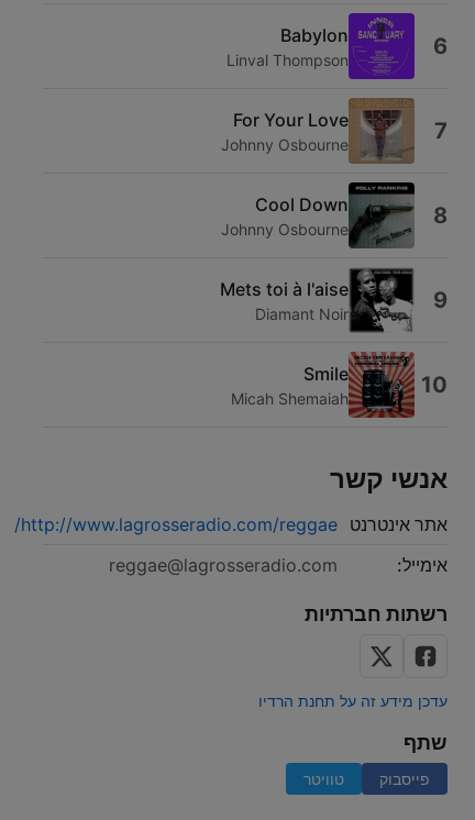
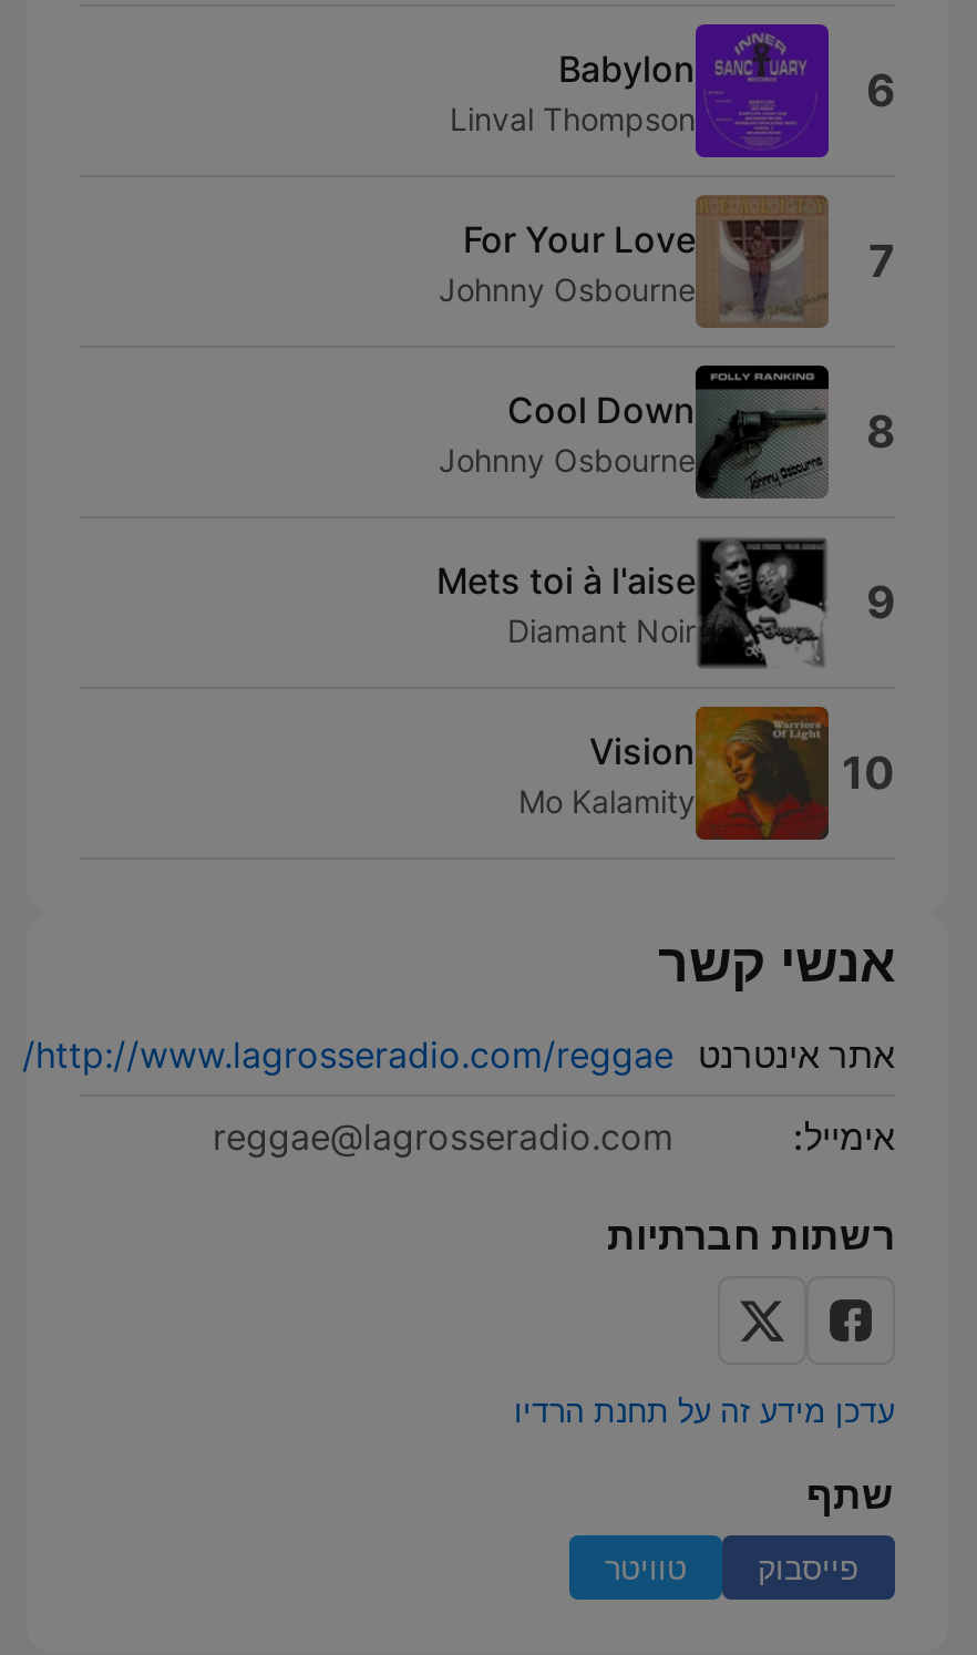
- [image]
- Smile
- Micah Shemaiah
+ [image]
+ Vision
+ Mo Kalamity
